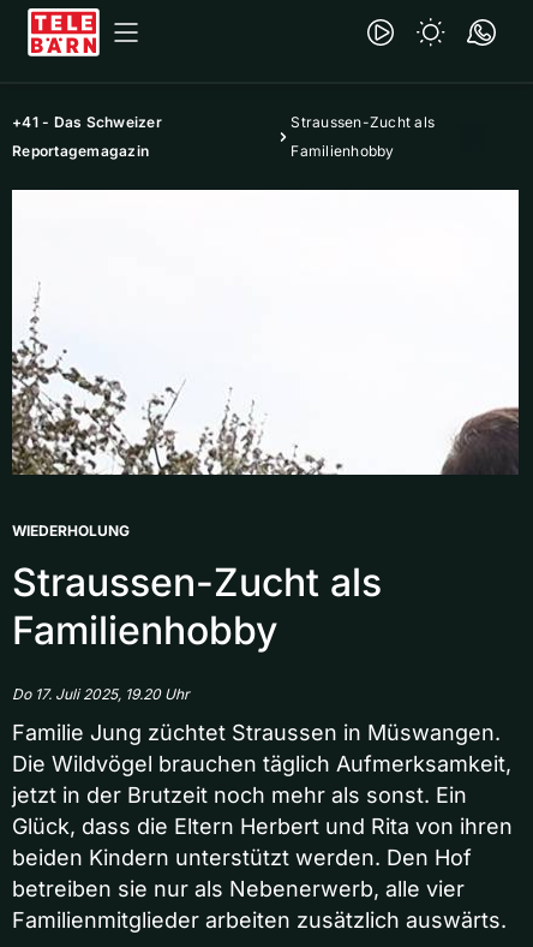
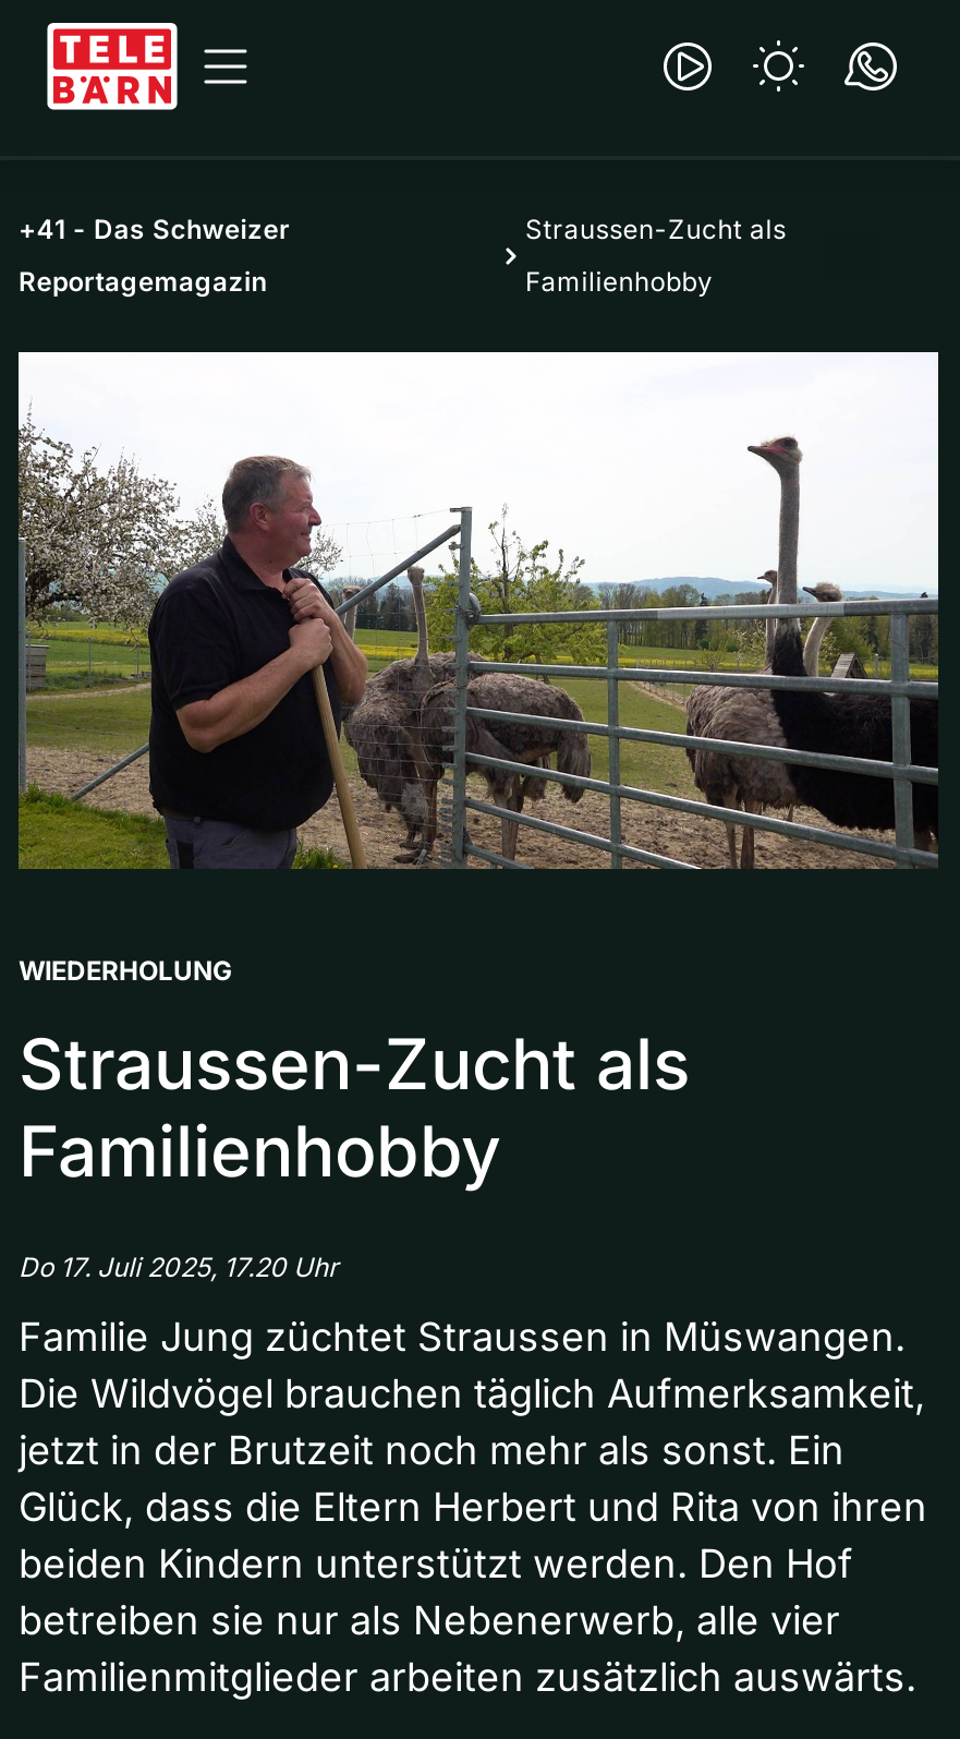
- [image]
+ [image]

- Do 17. Juli 2025, 19.20 Uhr
+ Do 17. Juli 2025, 17.20 Uhr
